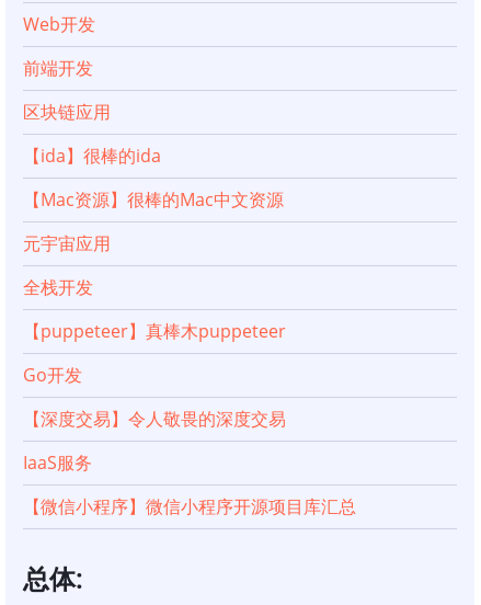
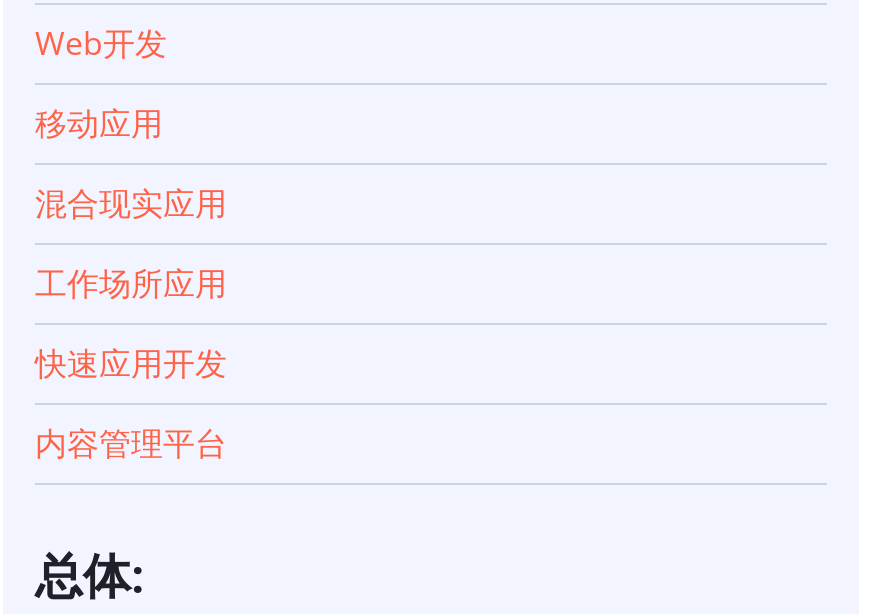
- 前端开发
- 区块链应用
- 【ida】很棒的ida
- 【Mac资源】很棒的Mac中文资源
- 元宇宙应用
- 全栈开发
- 【puppeteer】真棒木puppeteer
- Go开发
- 【深度交易】令人敬畏的深度交易
- IaaS服务
- 【微信小程序】微信小程序开源项目库汇总
+ 移动应用
+ 混合现实应用
+ 工作场所应用
+ 快速应用开发
+ 内容管理平台
